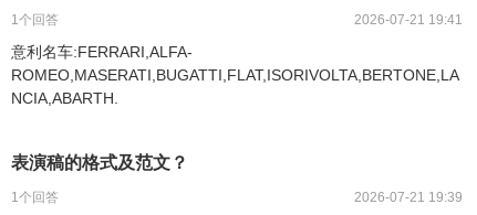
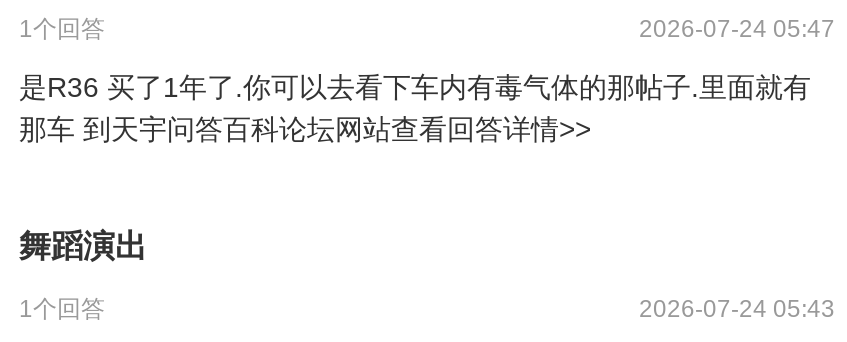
- 2026-07-21 19:41
+ 2026-07-24 05:47

- 意利名车:FERRARI,ALFA-
- ROMEO,MASERATI,BUGATTI,FLAT,ISORIVOLTA,BERTONE,LA
- NCIA,ABARTH.
+ 是R36 买了1年了.你可以去看下车内有毒气体的那帖子.里面就有
+ 那车 到天宇问答百科论坛网站查看回答详情>>

- 表演稿的格式及范文？
+ 舞蹈演出

- 2026-07-21 19:39
+ 2026-07-24 05:43
